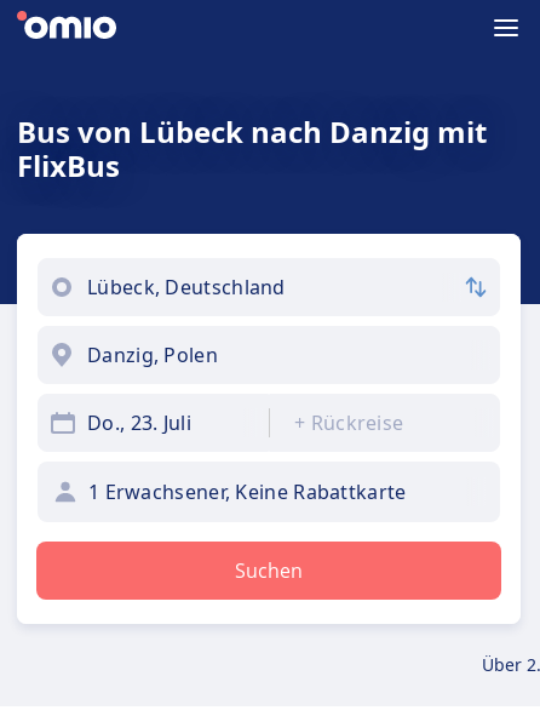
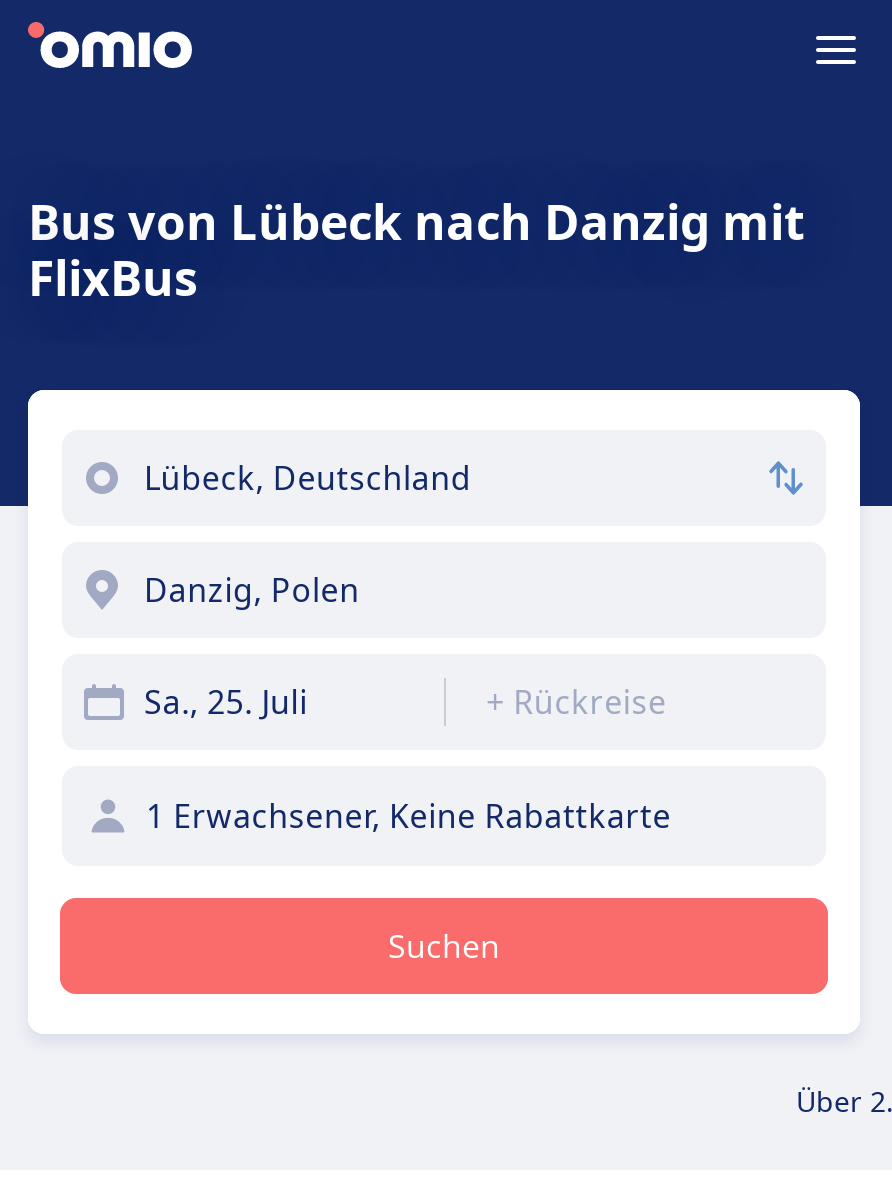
- Do., 23. Juli
+ Sa., 25. Juli
